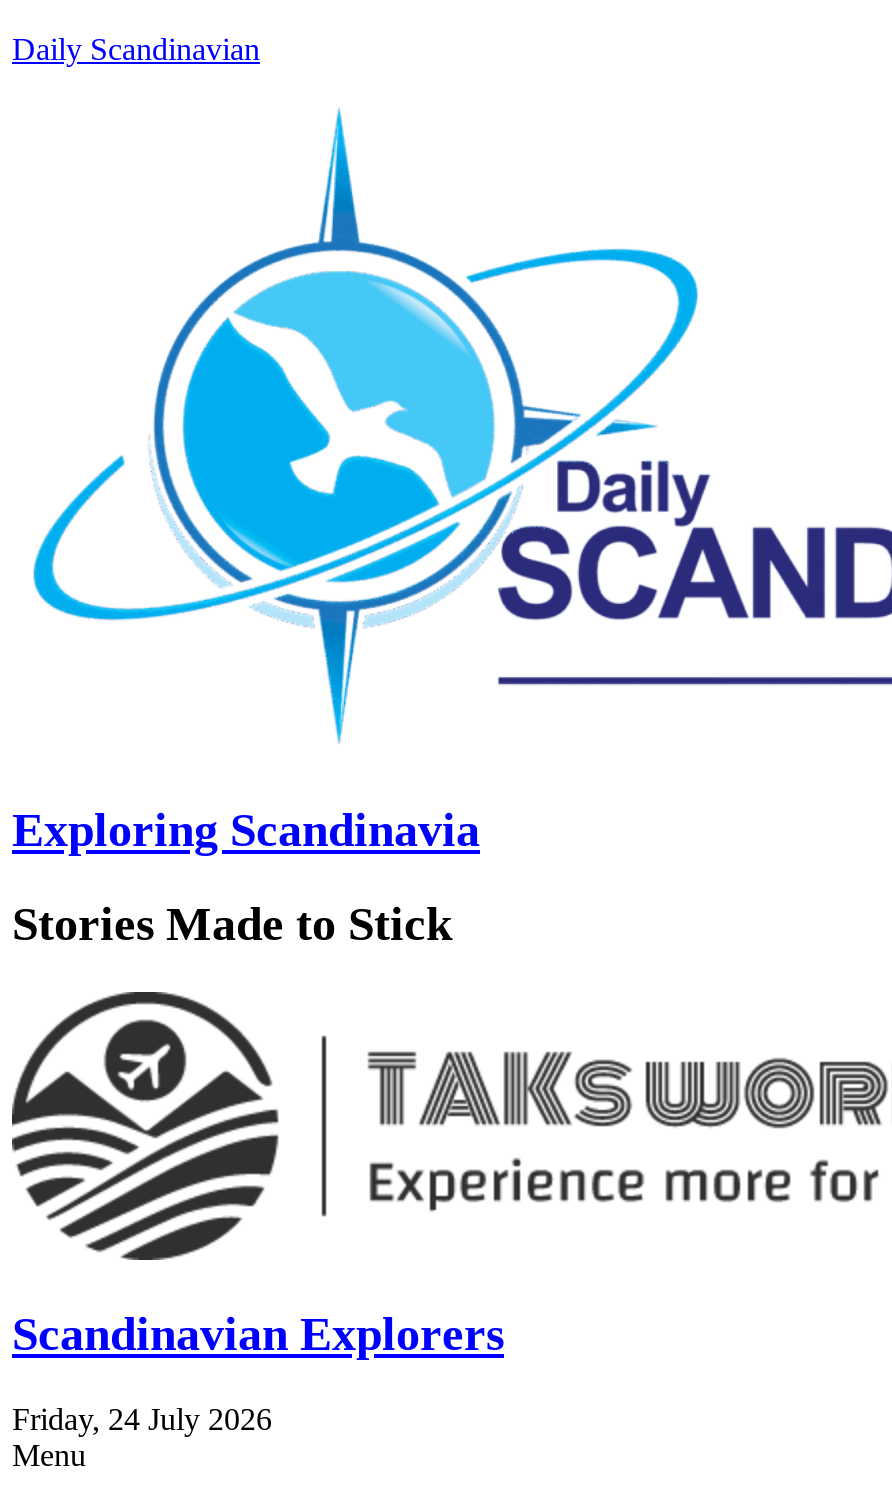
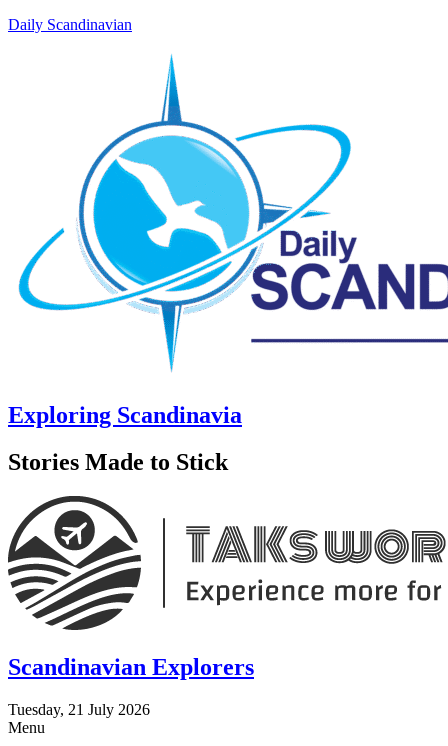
- Friday, 24 July 2026
+ Tuesday, 21 July 2026
